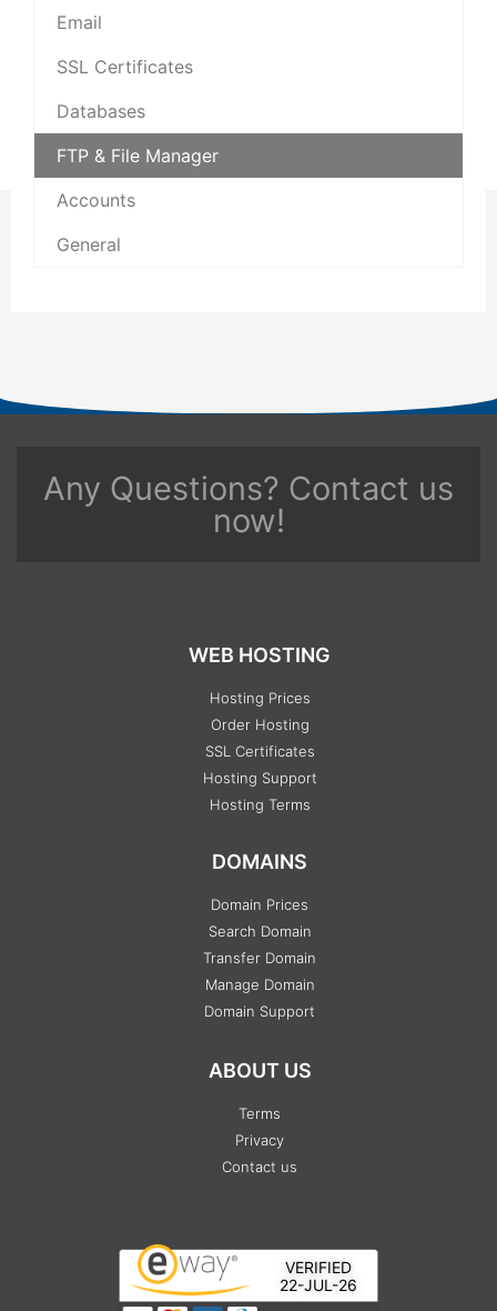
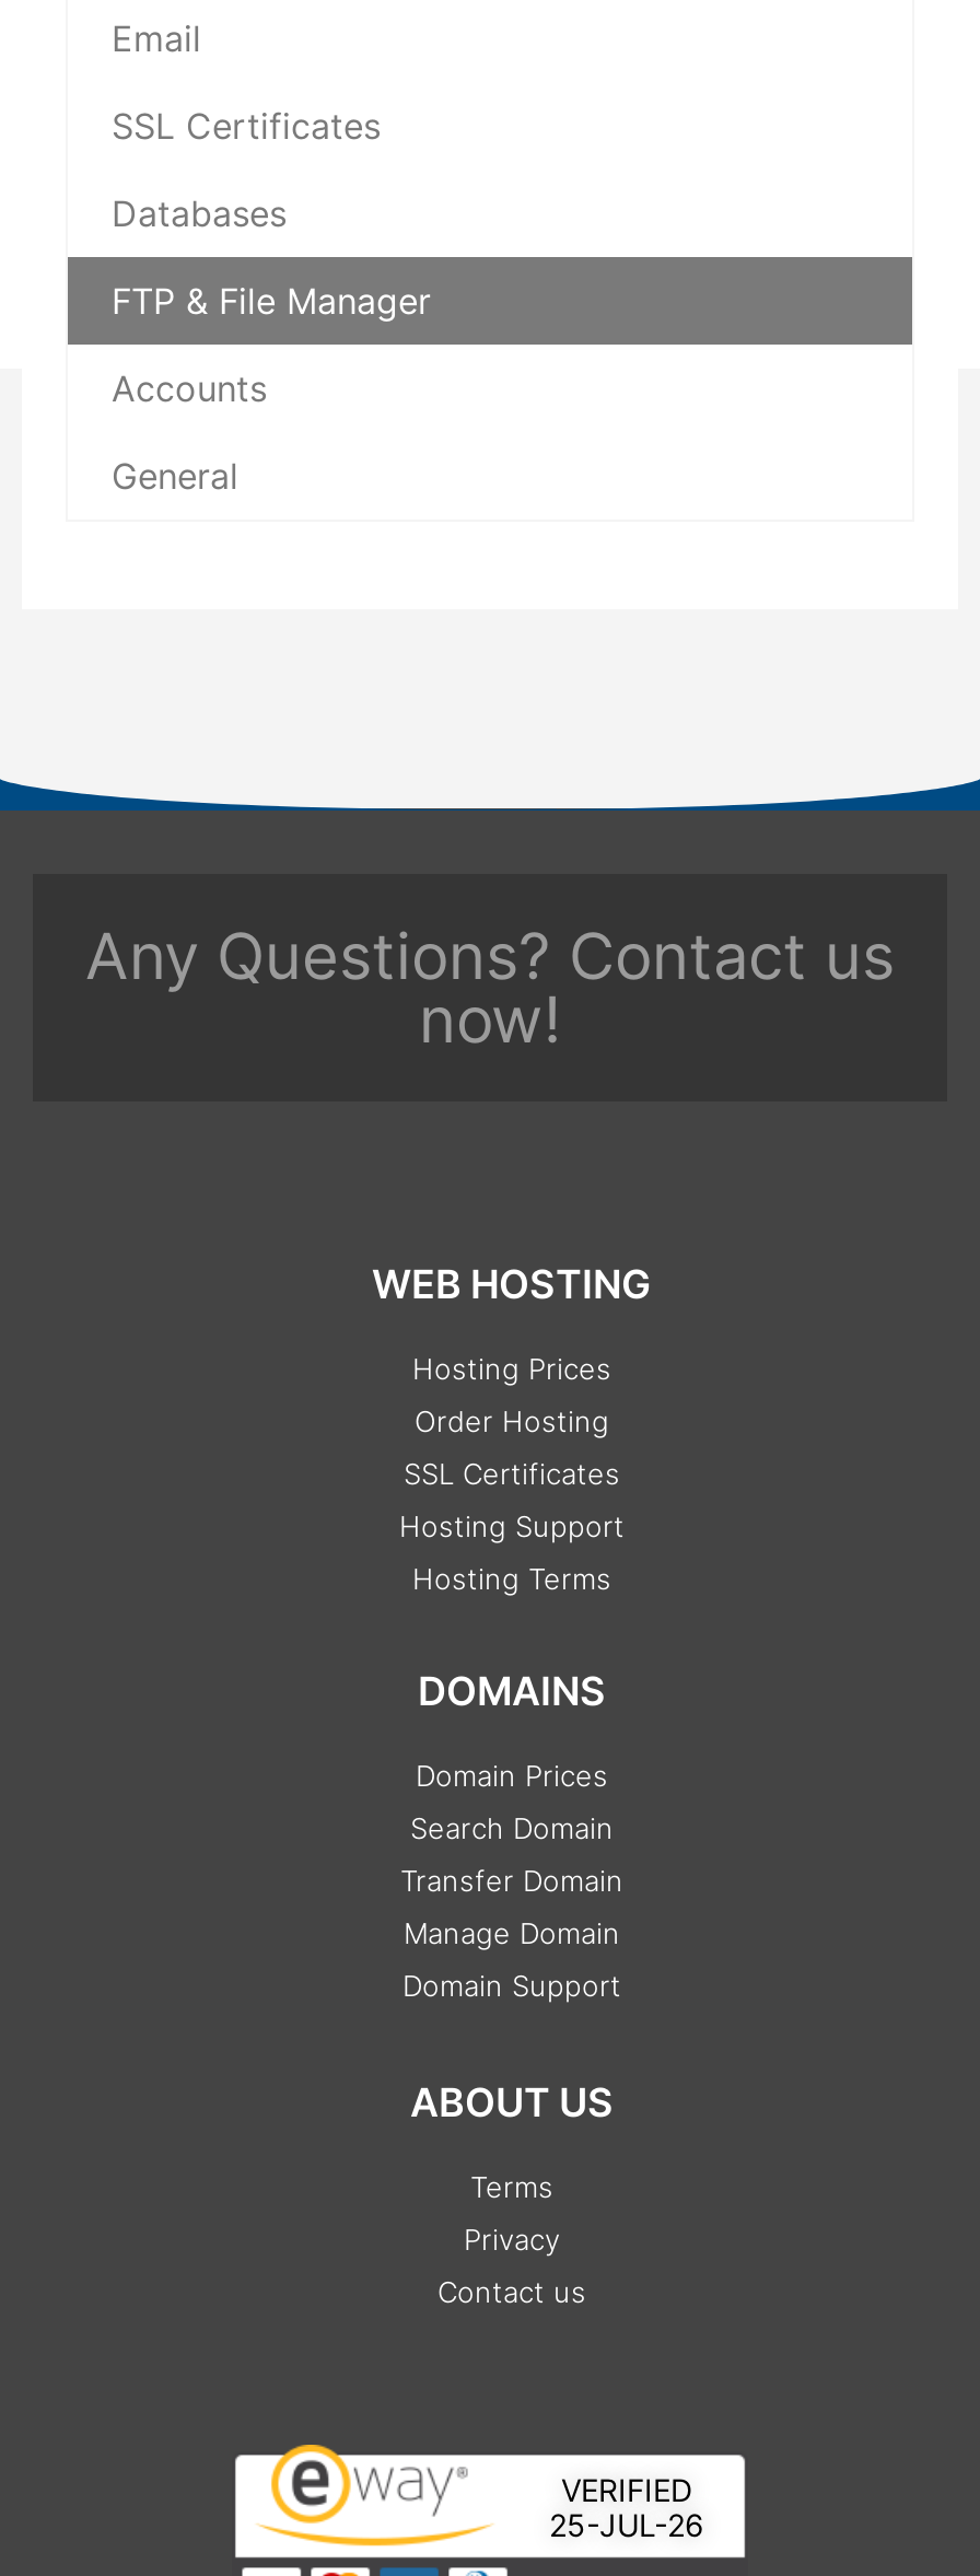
- 22-JUL-26
+ 25-JUL-26
